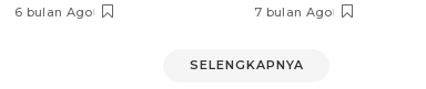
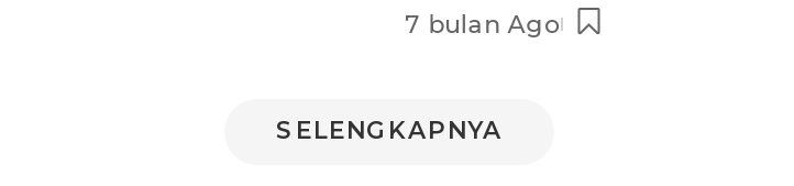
- 6 bulan Ago
